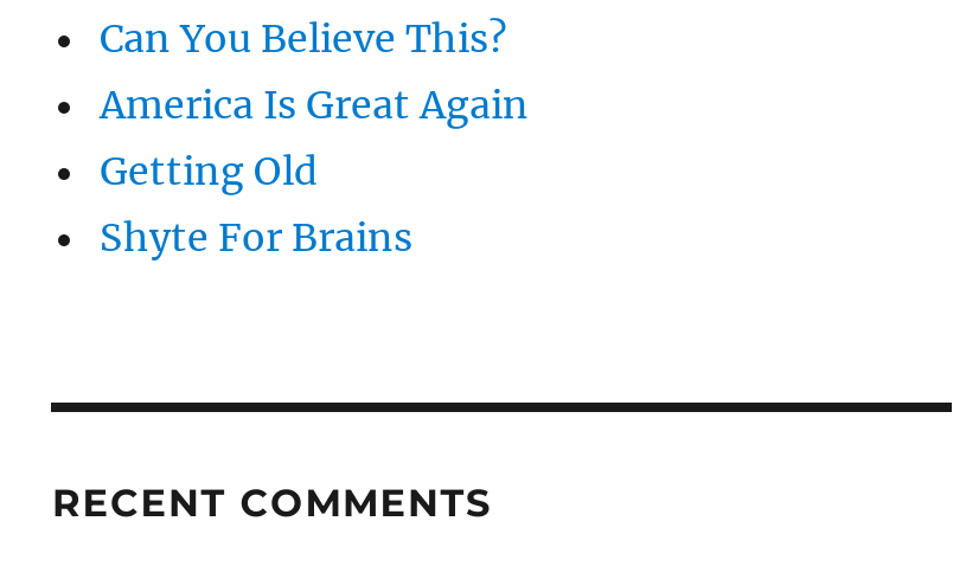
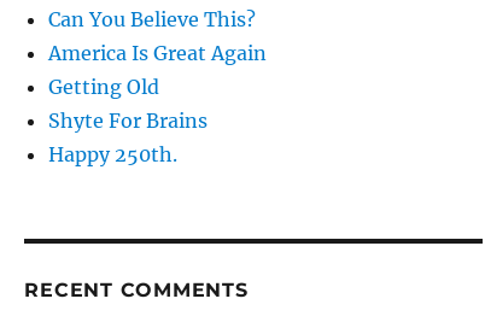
+ Happy 250th.
